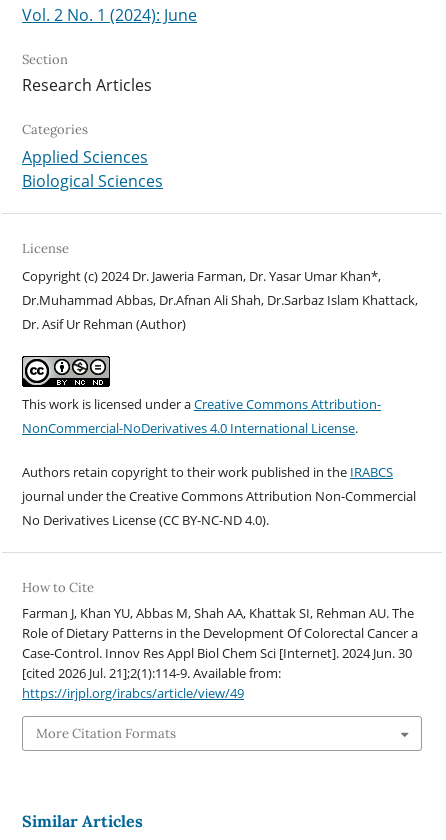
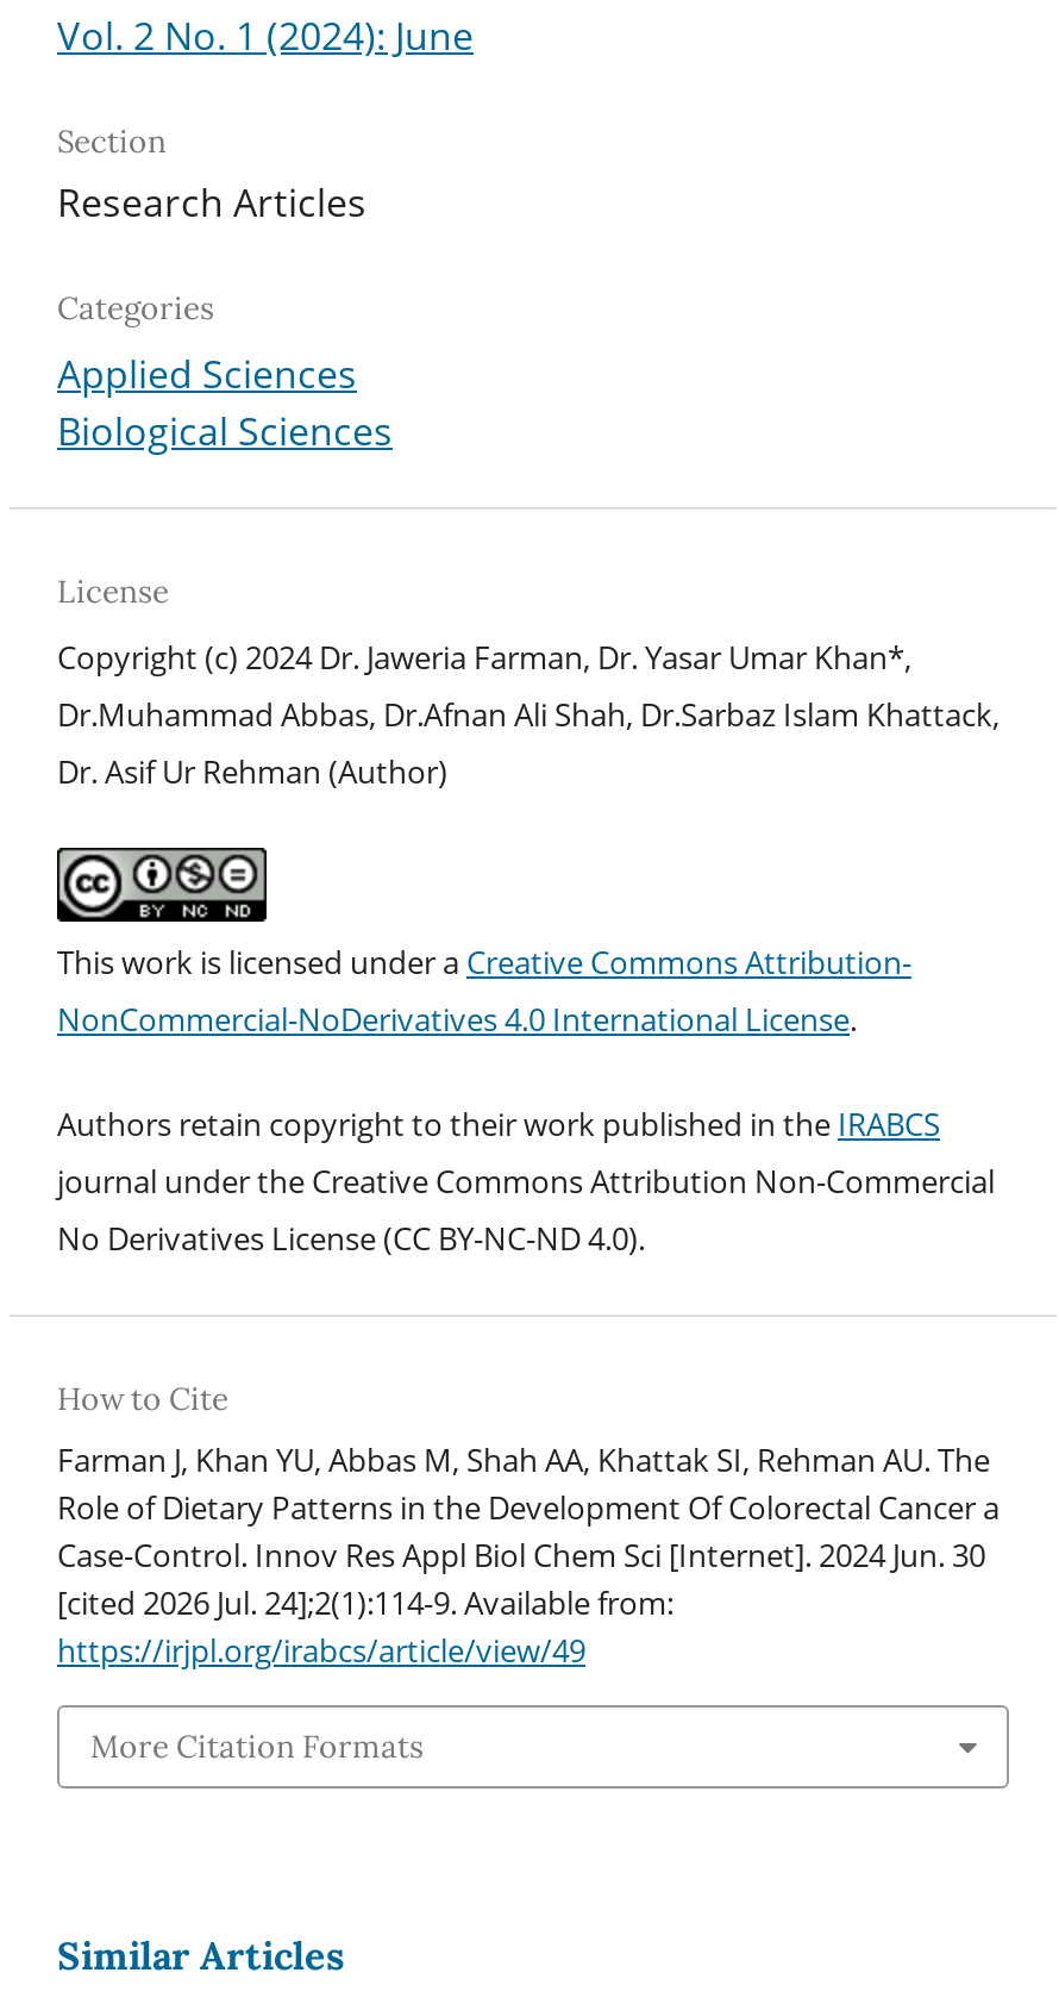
- [cited 2026 Jul. 21];2(1):114-9. Available from:
+ [cited 2026 Jul. 24];2(1):114-9. Available from:
